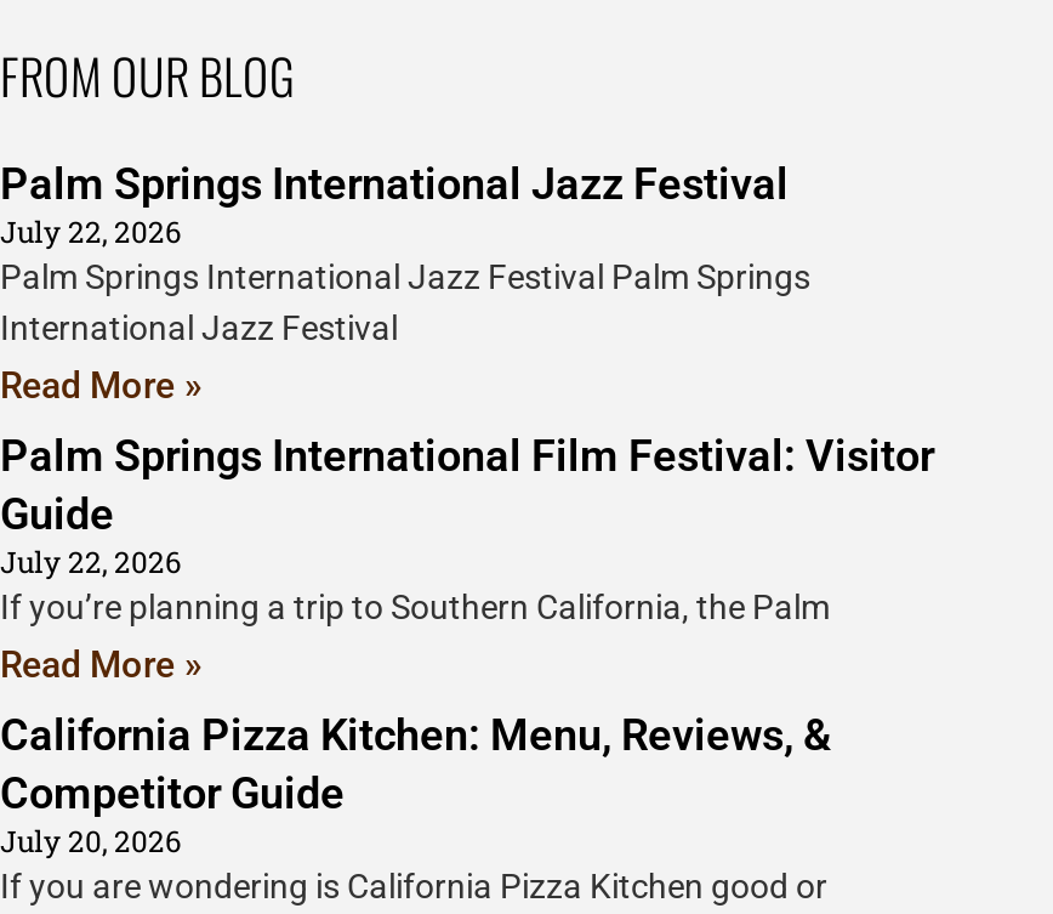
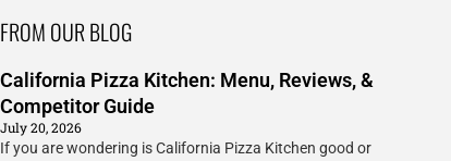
- Palm Springs International Jazz Festival
- July 22, 2026
- Palm Springs International Jazz Festival Palm Springs
- International Jazz Festival
- Read More »
- Palm Springs International Film Festival: Visitor
- Guide
- July 22, 2026
- If you’re planning a trip to Southern California, the Palm
- Read More »
